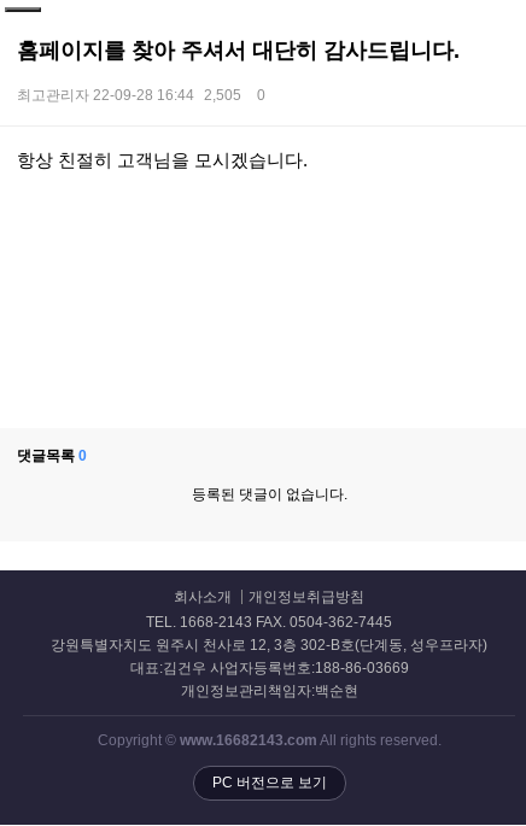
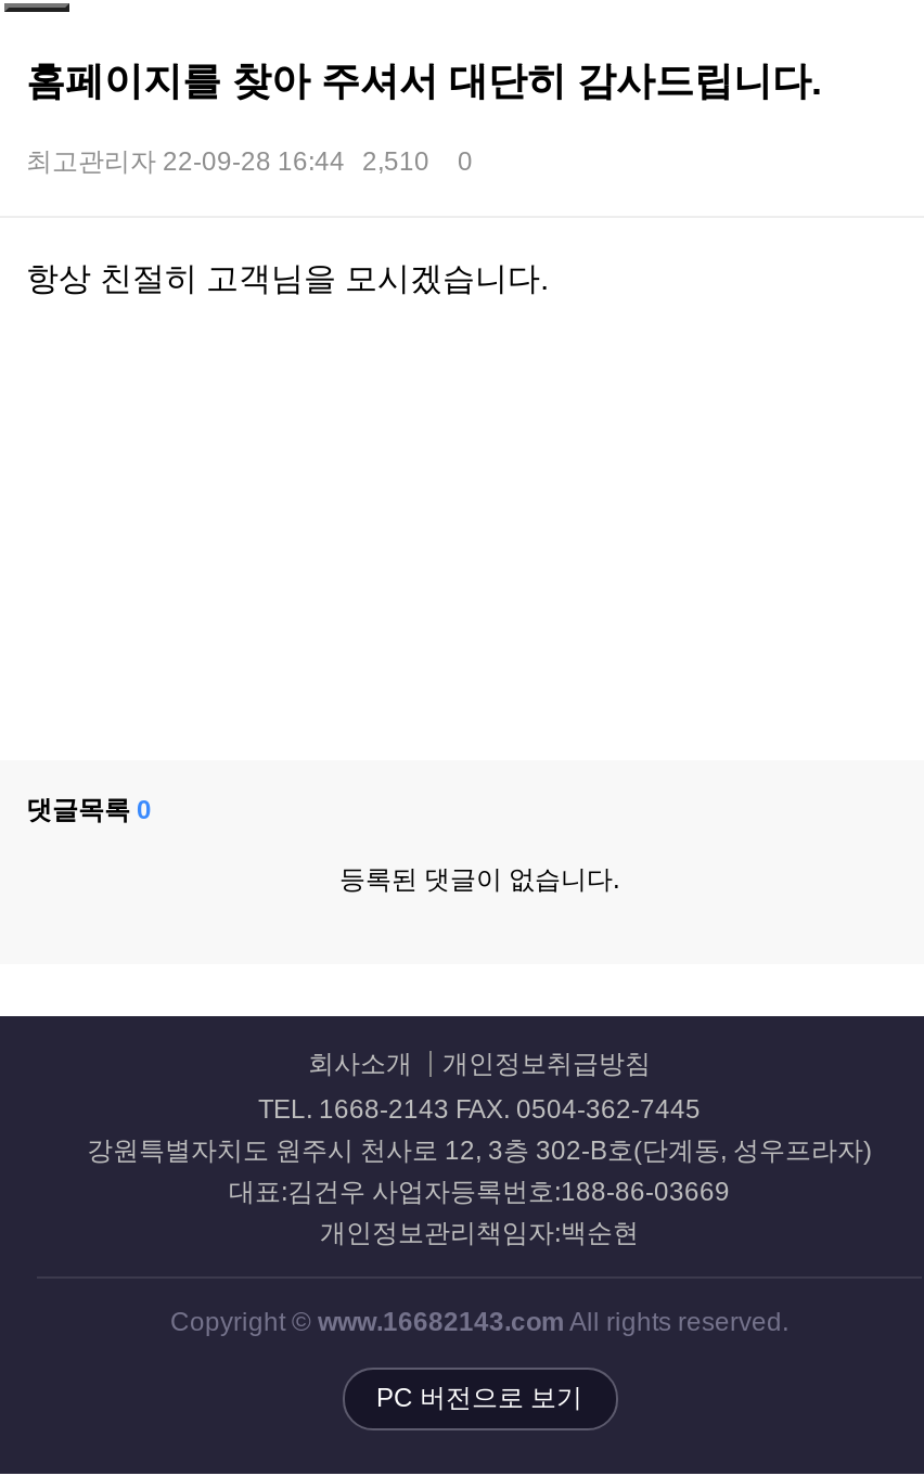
- 최고관리자 22-09-28 16:44 2,505 0
+ 최고관리자 22-09-28 16:44 2,510 0
